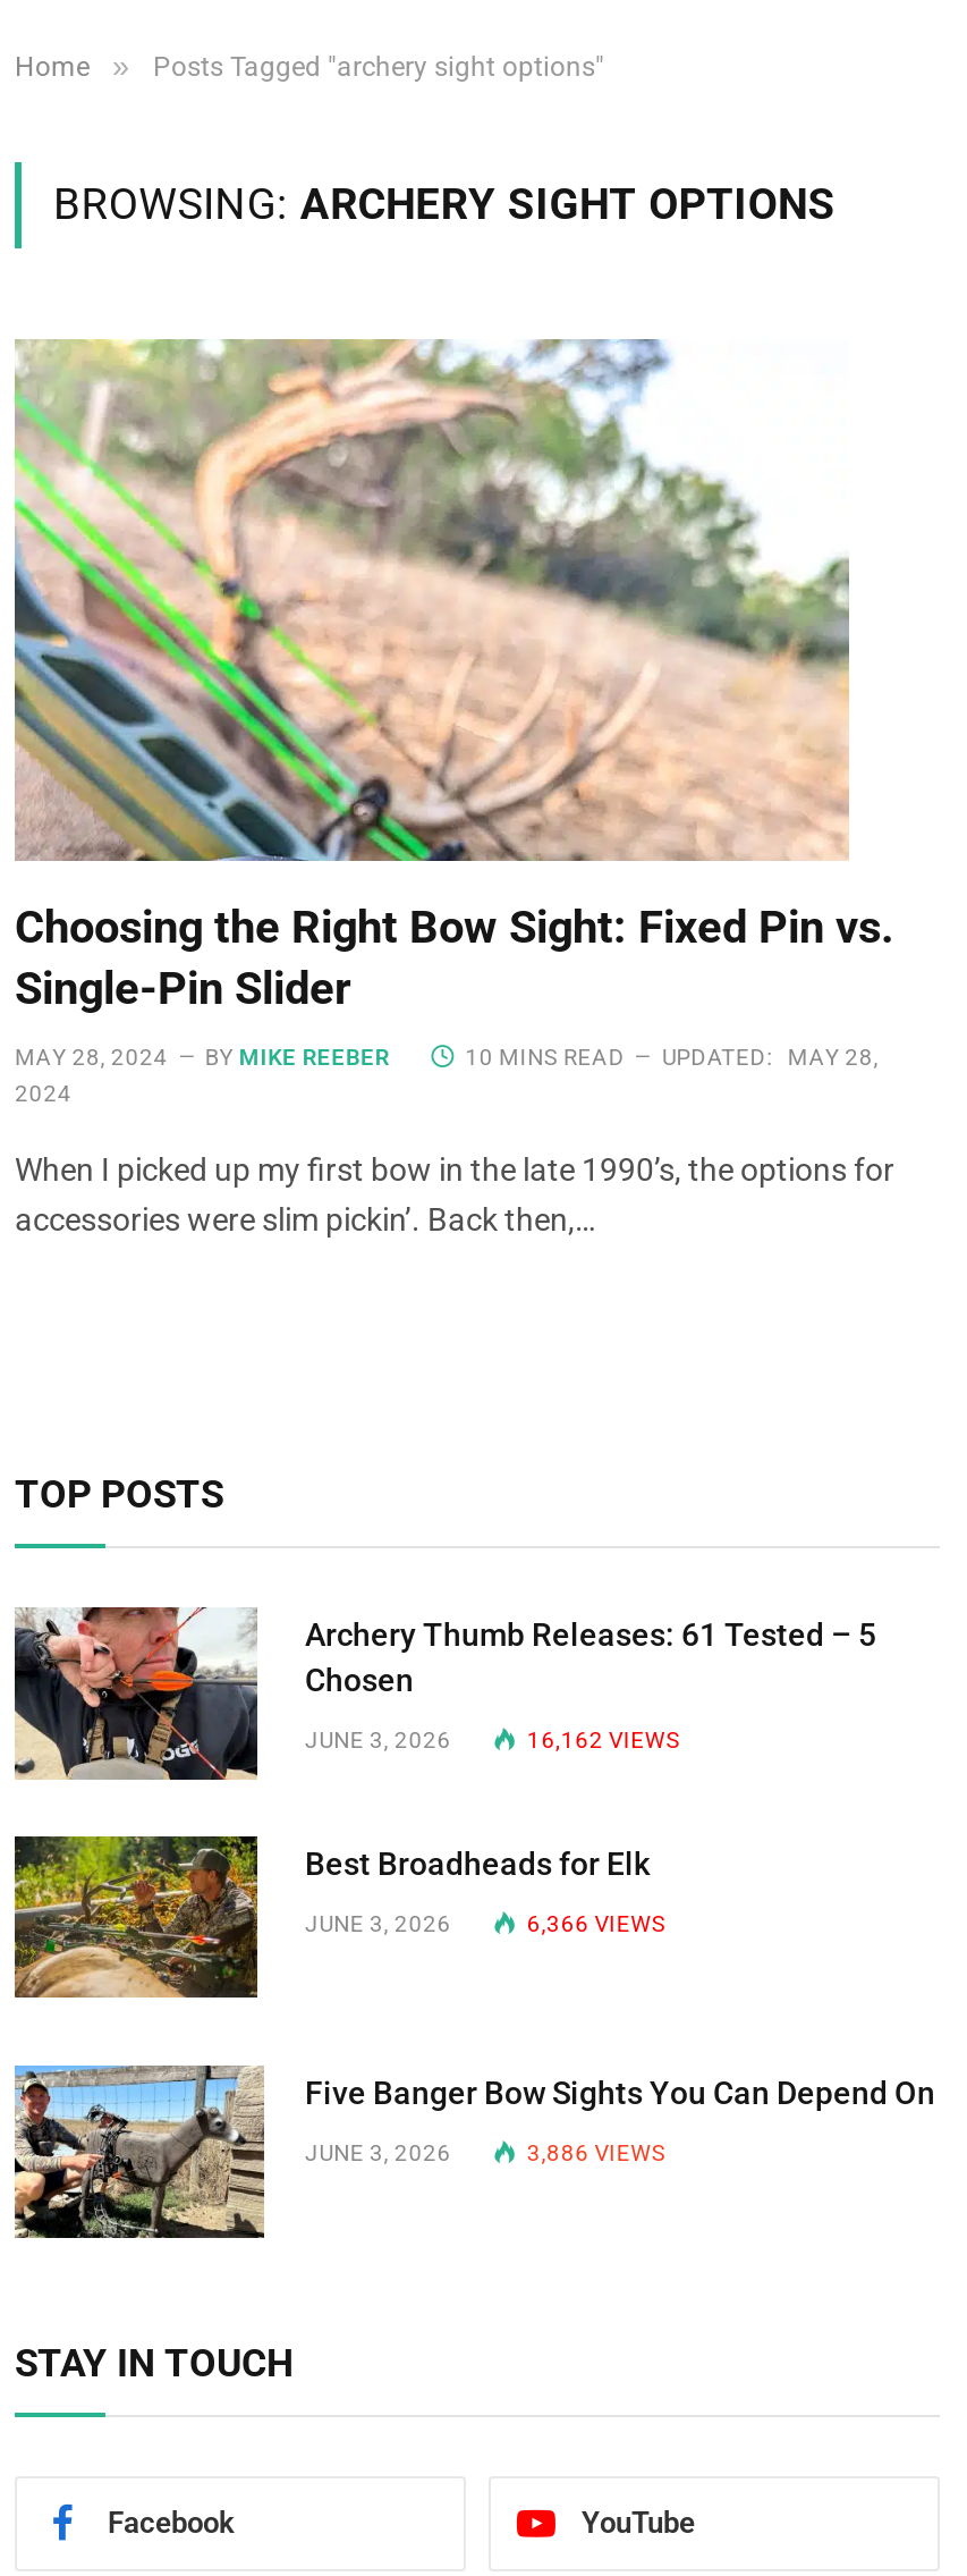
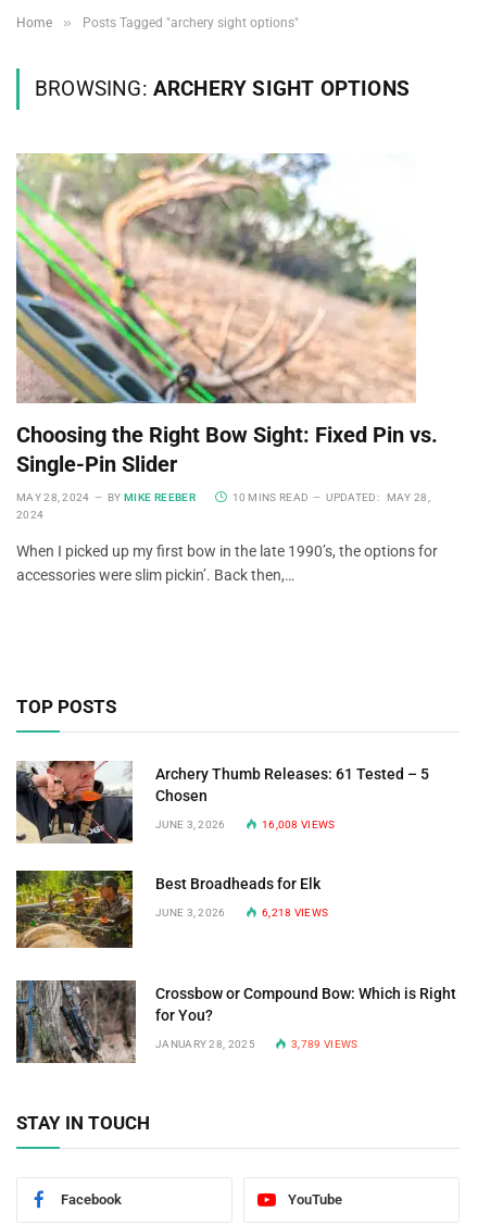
- 16,162 VIEWS
+ 16,008 VIEWS

- 6,366 VIEWS
+ 6,218 VIEWS

- [image]
- Five Banger Bow Sights You Can Depend On
+ [image]
+ Crossbow or Compound Bow: Which is Right
+ for You?

- JUNE 3, 2026
- 3,886 VIEWS
+ JANUARY 28, 2025
+ 3,789 VIEWS
